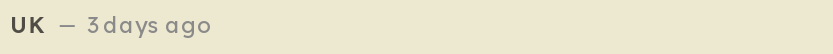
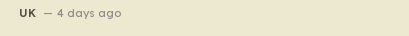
- UK 3 days ago
+ UK 4 days ago
